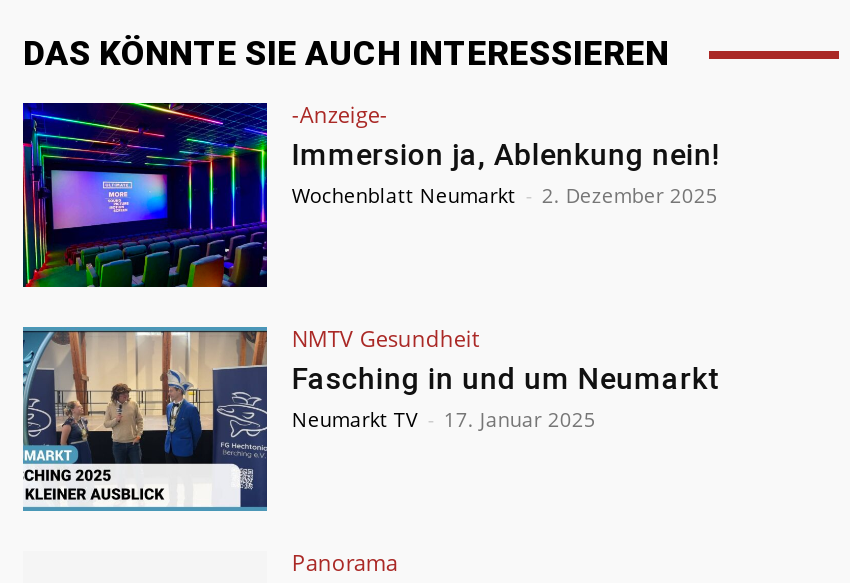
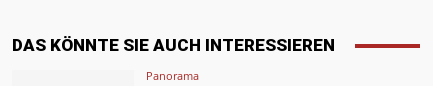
- [image]
- -Anzeige-
- Immersion ja, Ablenkung nein!
- Wochenblatt Neumarkt - 2. Dezember 2025

- [image]
- NMTV Gesundheit
- Fasching in und um Neumarkt
- Neumarkt TV - 17. Januar 2025
